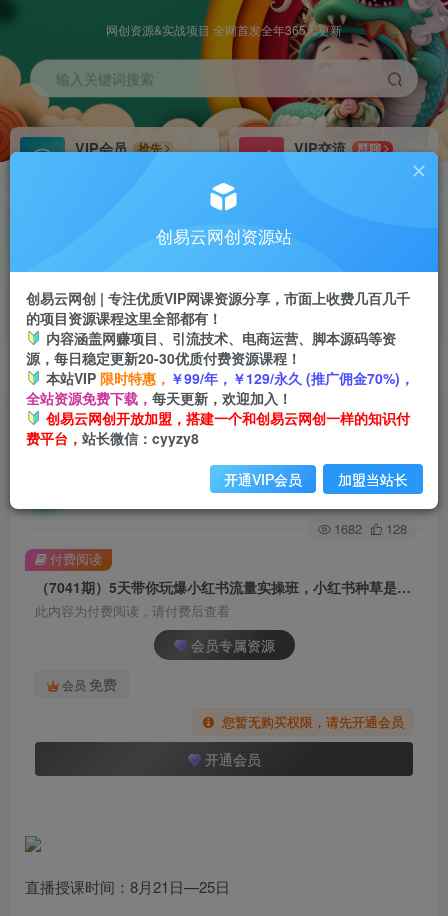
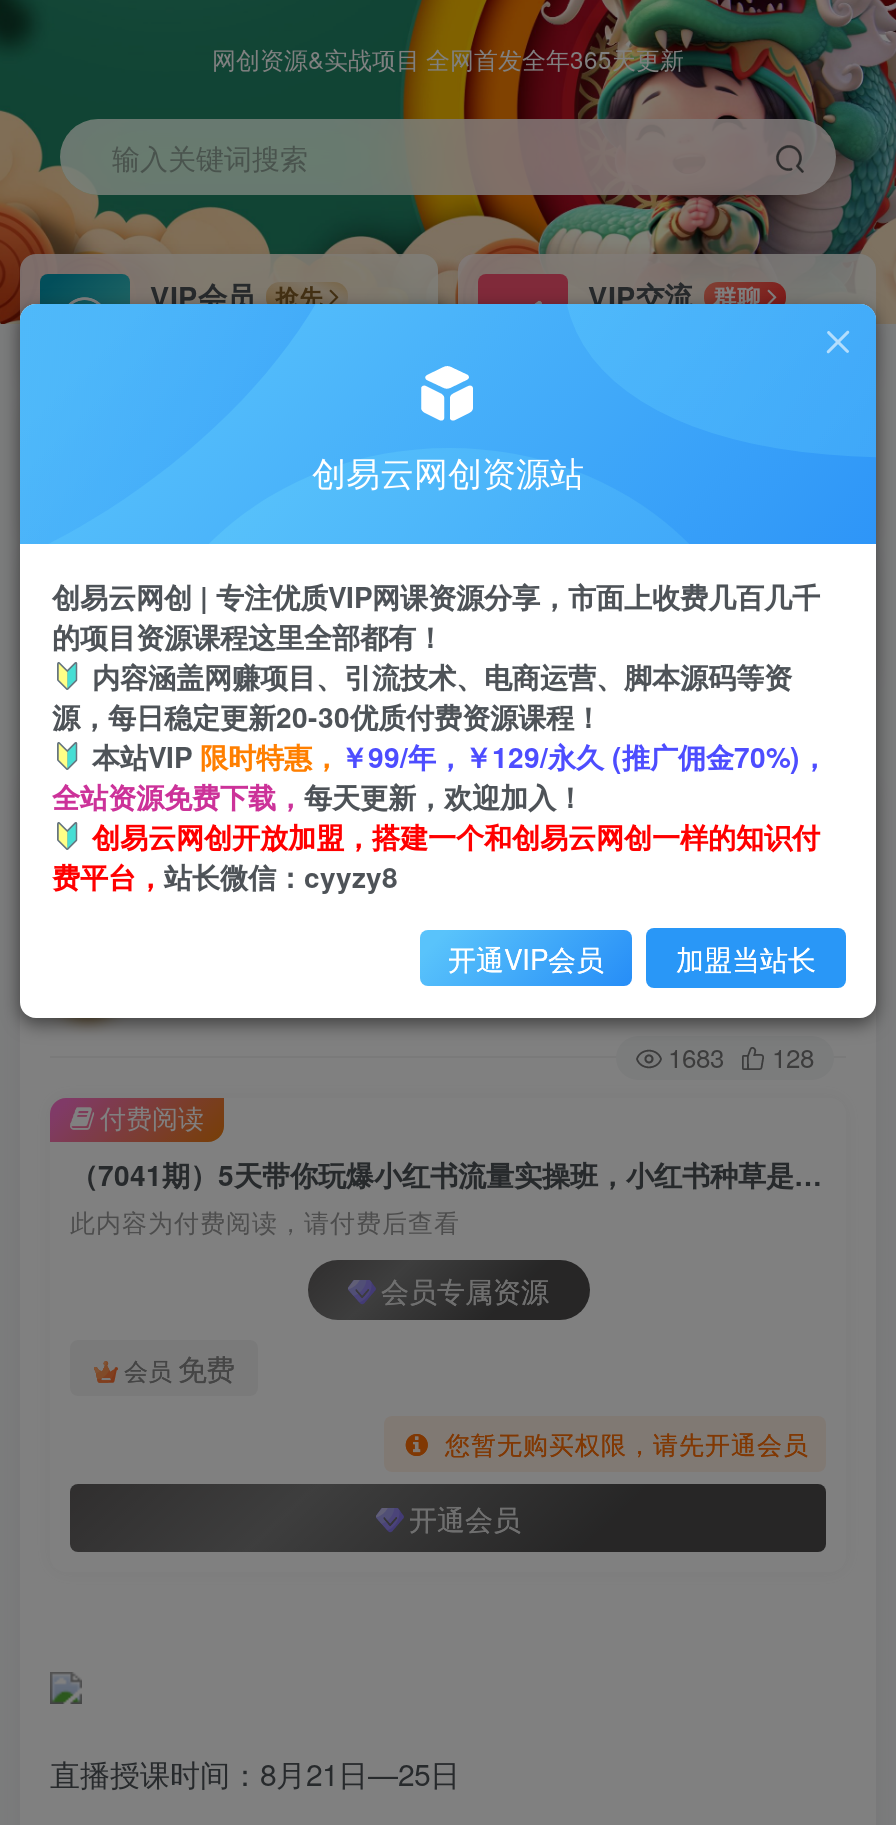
- 1682 128
+ 1683 128
